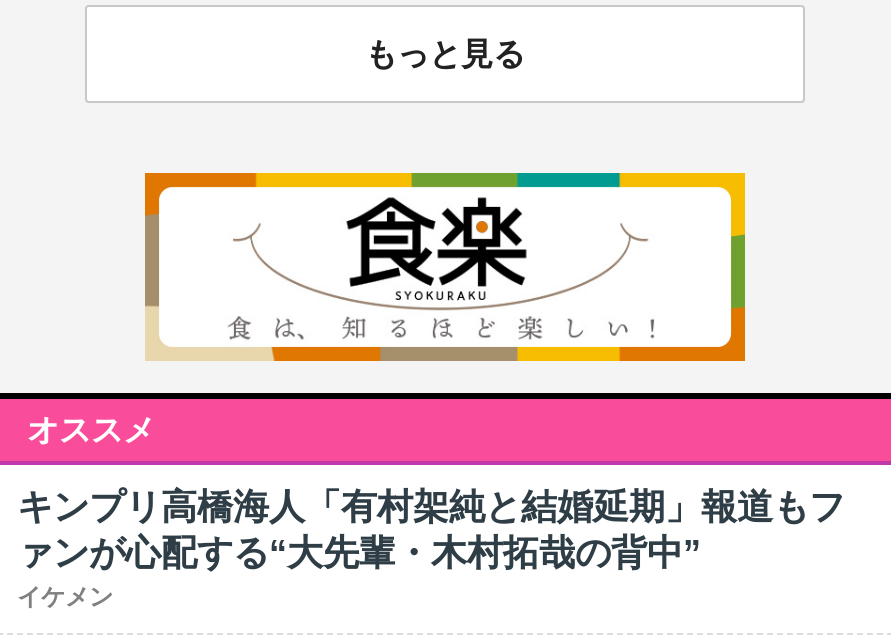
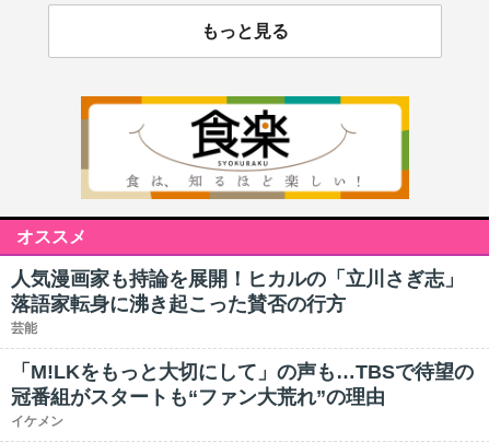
- キンプリ高橋海人「有村架純と結婚延期」報道もフ
- ァンが心配する“大先輩・木村拓哉の背中”
+ 人気漫画家も持論を展開！ヒカルの「立川さぎ志」
+ 落語家転身に沸き起こった賛否の行方
+ 芸能
+ 「M!LKをもっと大切にして」の声も…TBSで待望の
+ 冠番組がスタートも“ファン大荒れ”の理由
